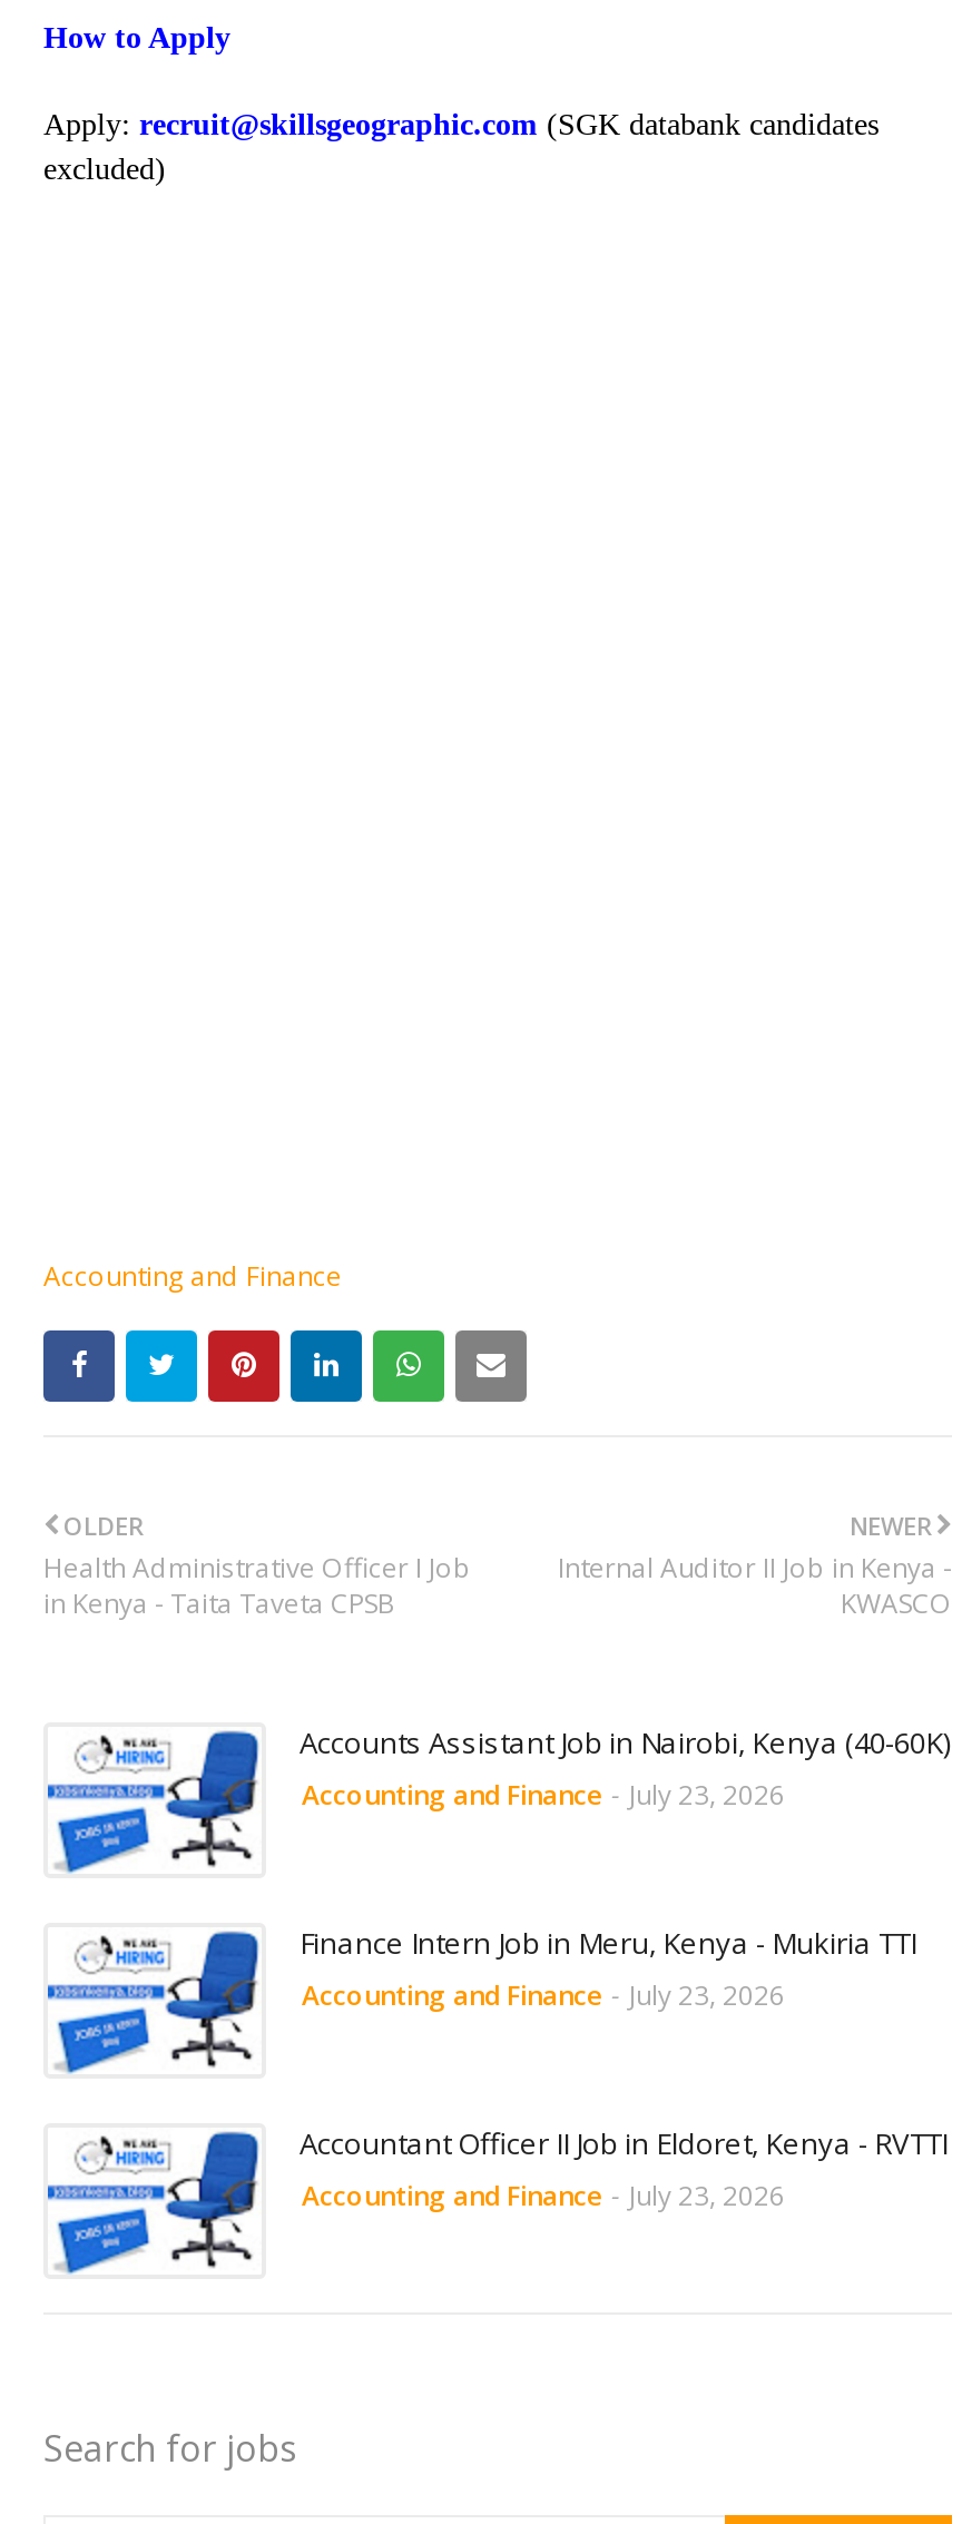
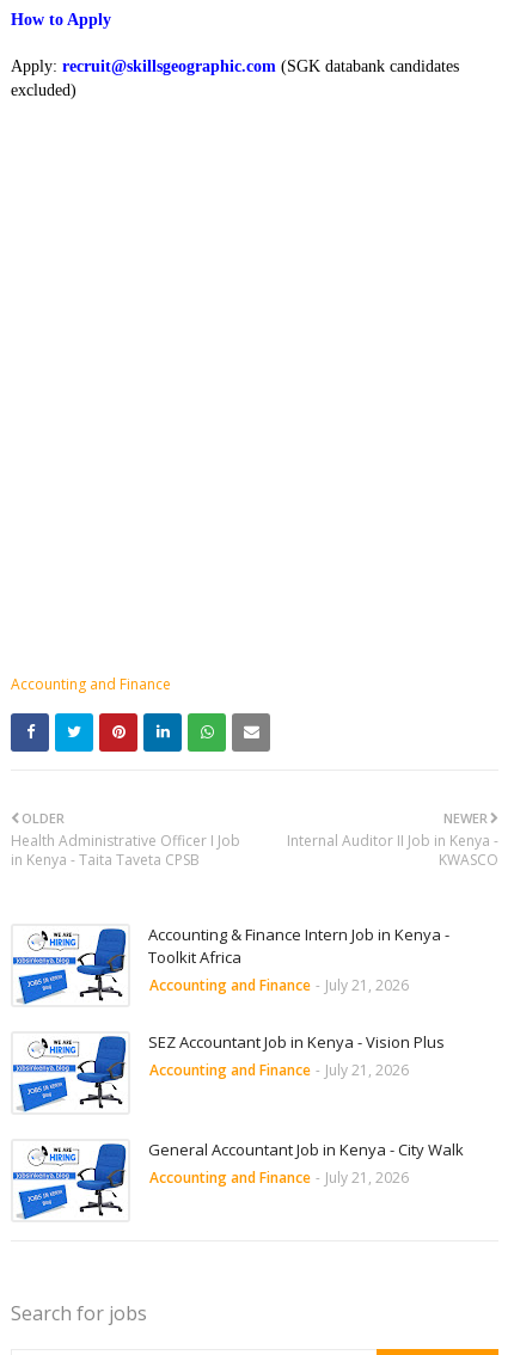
- Accounts Assistant Job in Nairobi, Kenya (40-60K)
- Accounting and Finance - July 23, 2026
+ Accounting & Finance Intern Job in Kenya -
+ Toolkit Africa
+ Accounting and Finance - July 21, 2026

- Finance Intern Job in Meru, Kenya - Mukiria TTI
- Accounting and Finance - July 23, 2026
+ SEZ Accountant Job in Kenya - Vision Plus
+ Accounting and Finance - July 21, 2026

- Accountant Officer II Job in Eldoret, Kenya - RVTTI
- Accounting and Finance - July 23, 2026
+ General Accountant Job in Kenya - City Walk
+ Accounting and Finance - July 21, 2026
